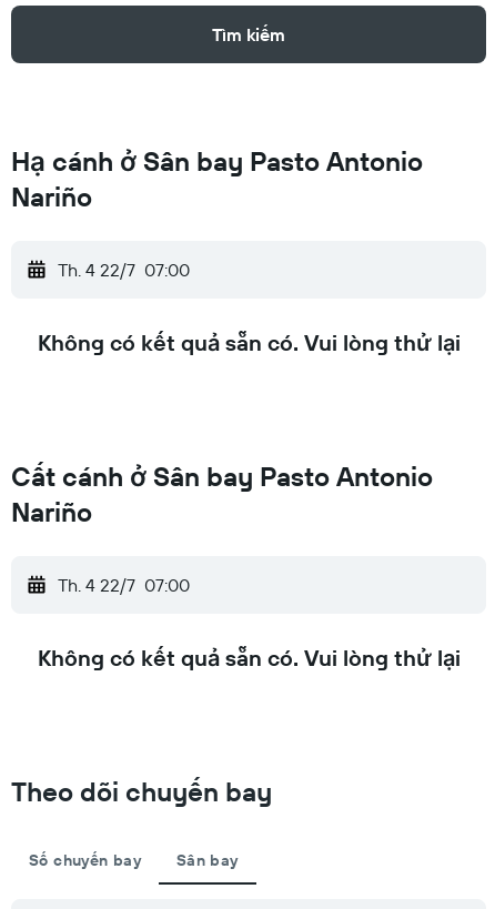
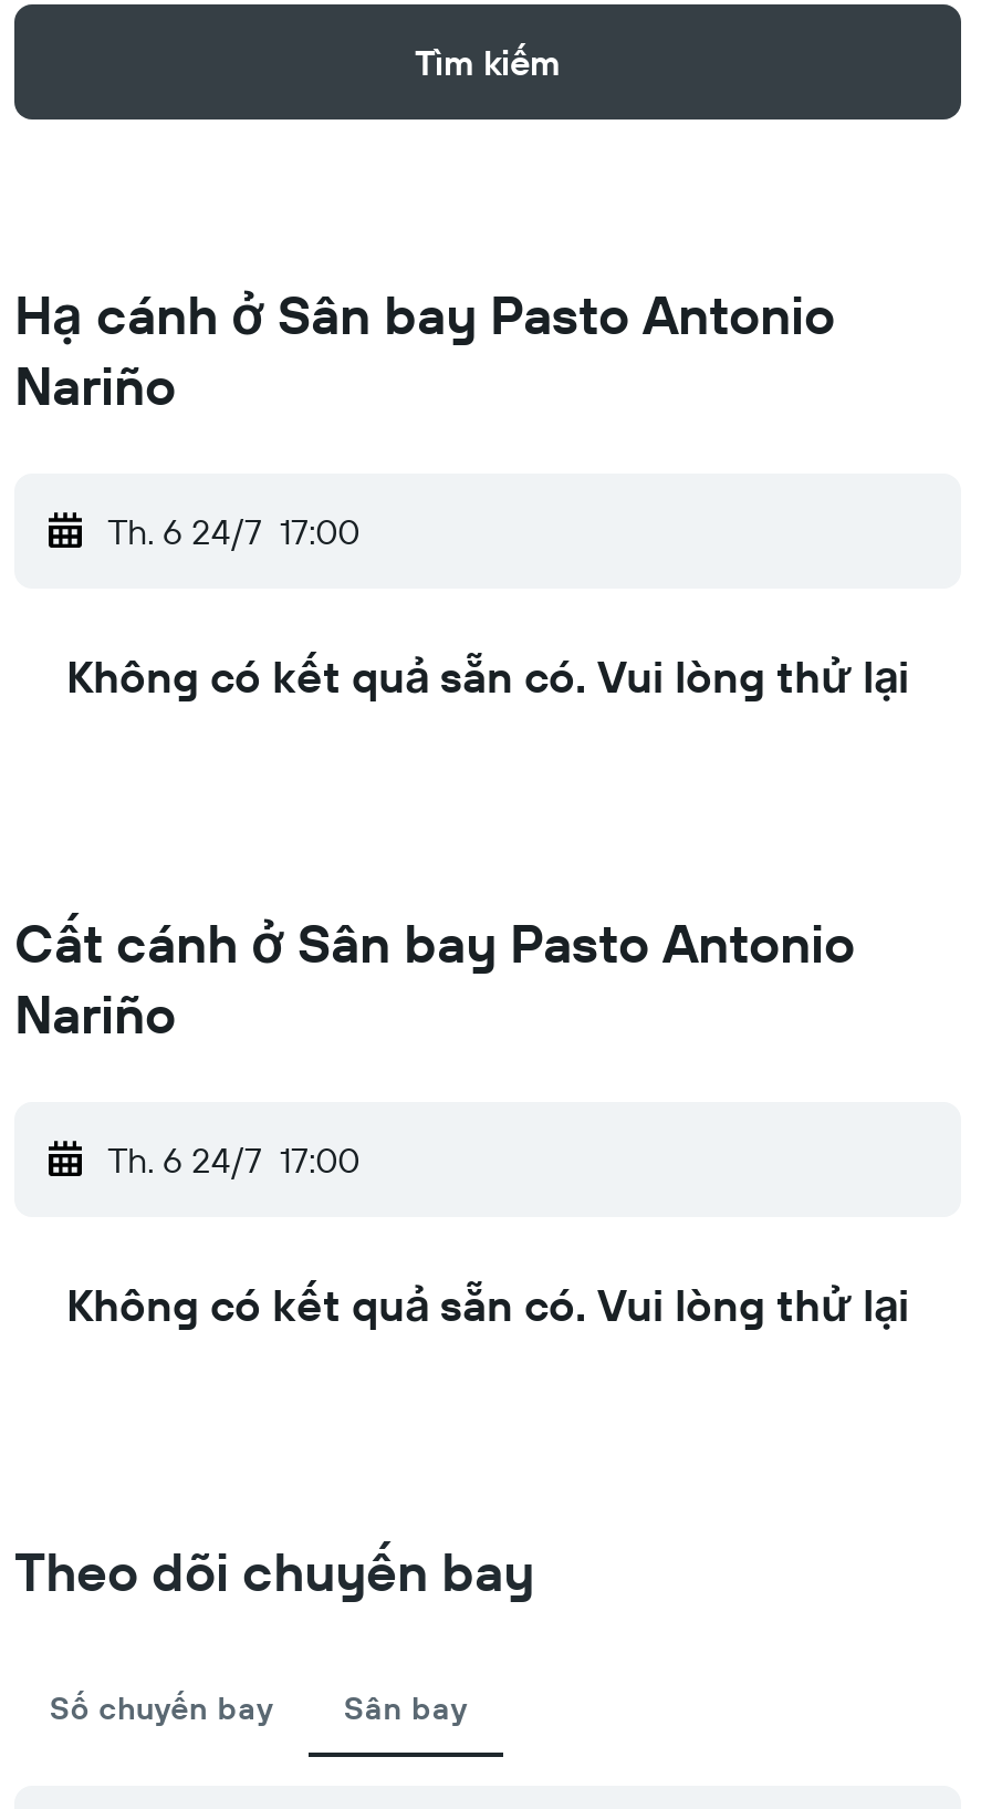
- Th. 4 22/7 07:00
+ Th. 6 24/7 17:00

- Th. 4 22/7 07:00
+ Th. 6 24/7 17:00
